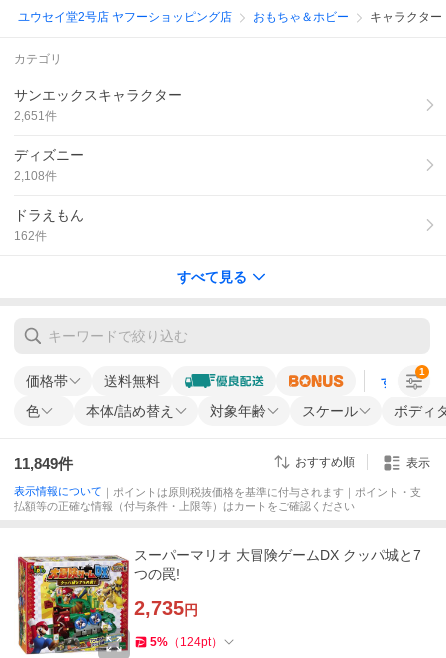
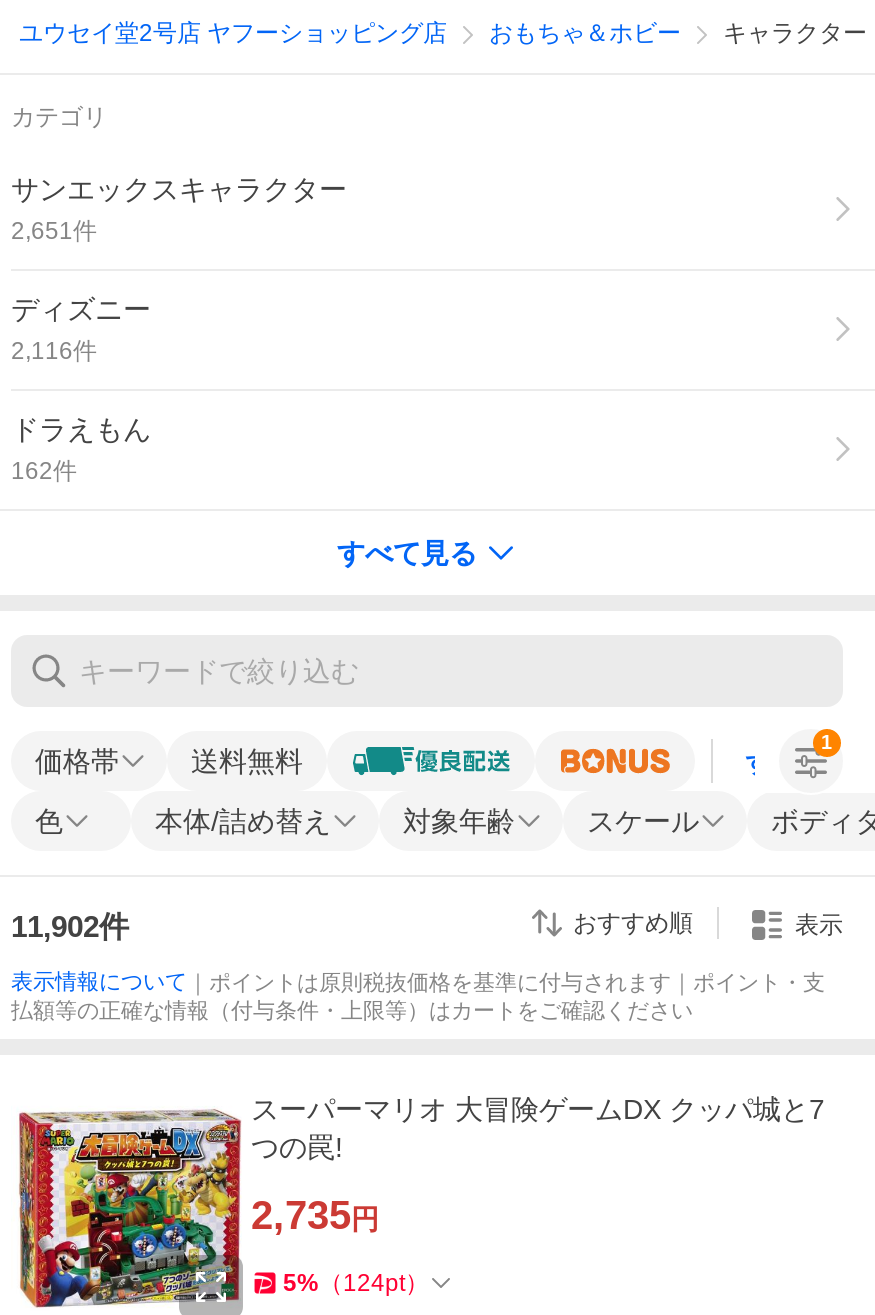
- 2,108件
+ 2,116件

- 11,849件
+ 11,902件
